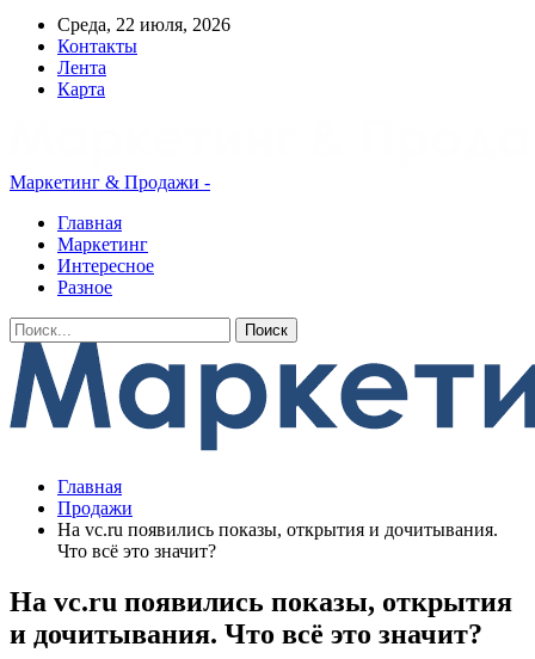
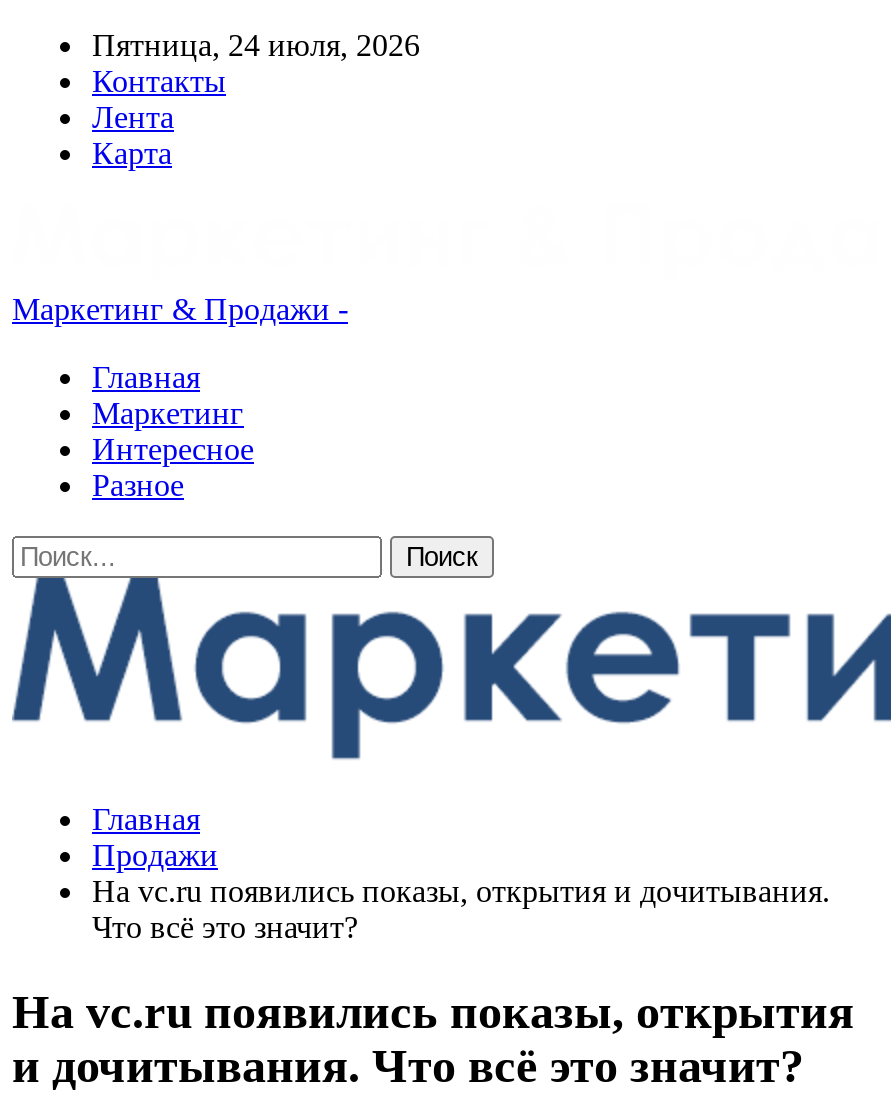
- Среда, 22 июля, 2026
+ Пятница, 24 июля, 2026
